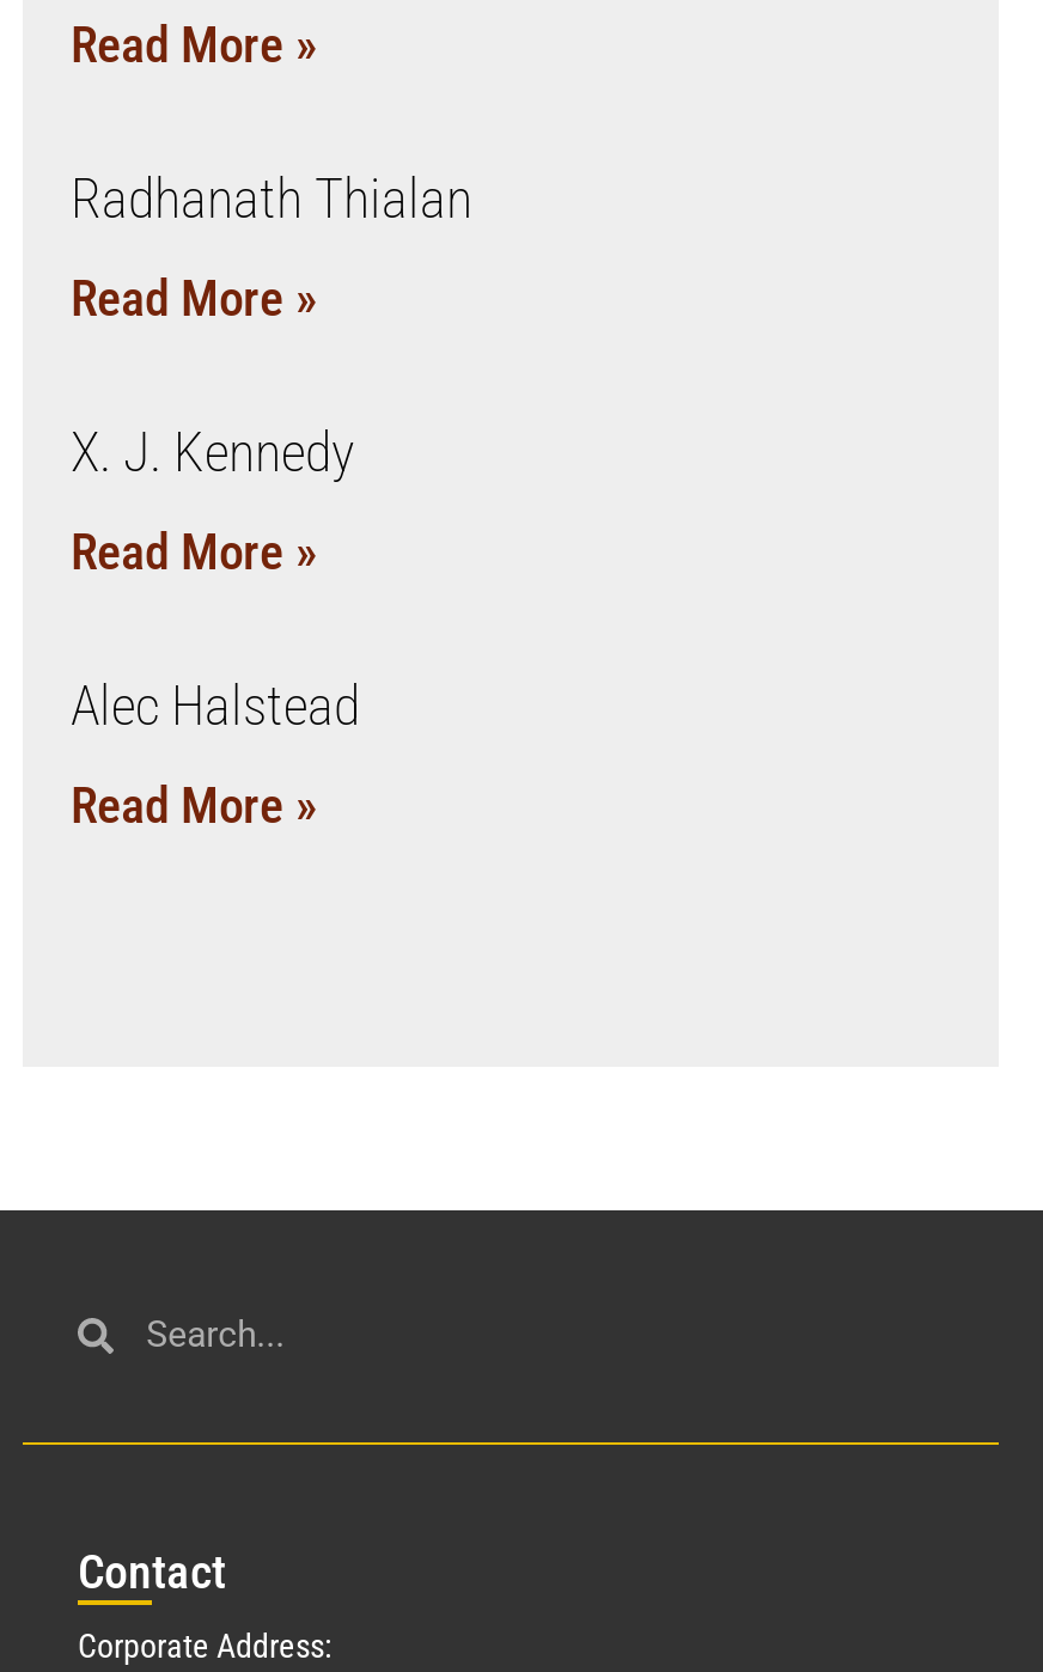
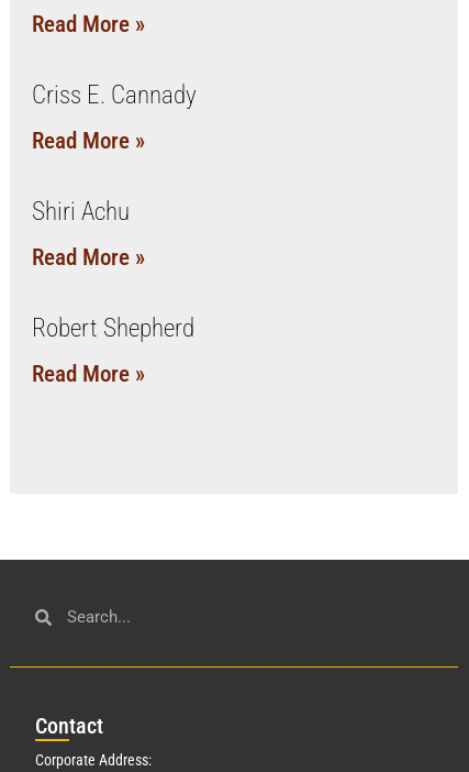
- Radhanath Thialan
+ Criss E. Cannady

- X. J. Kennedy
+ Shiri Achu

- Alec Halstead
+ Robert Shepherd
